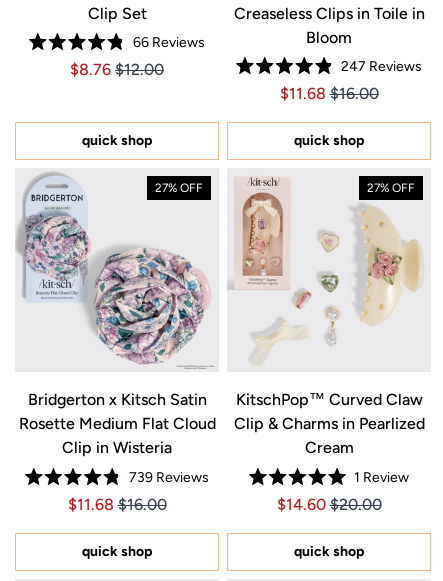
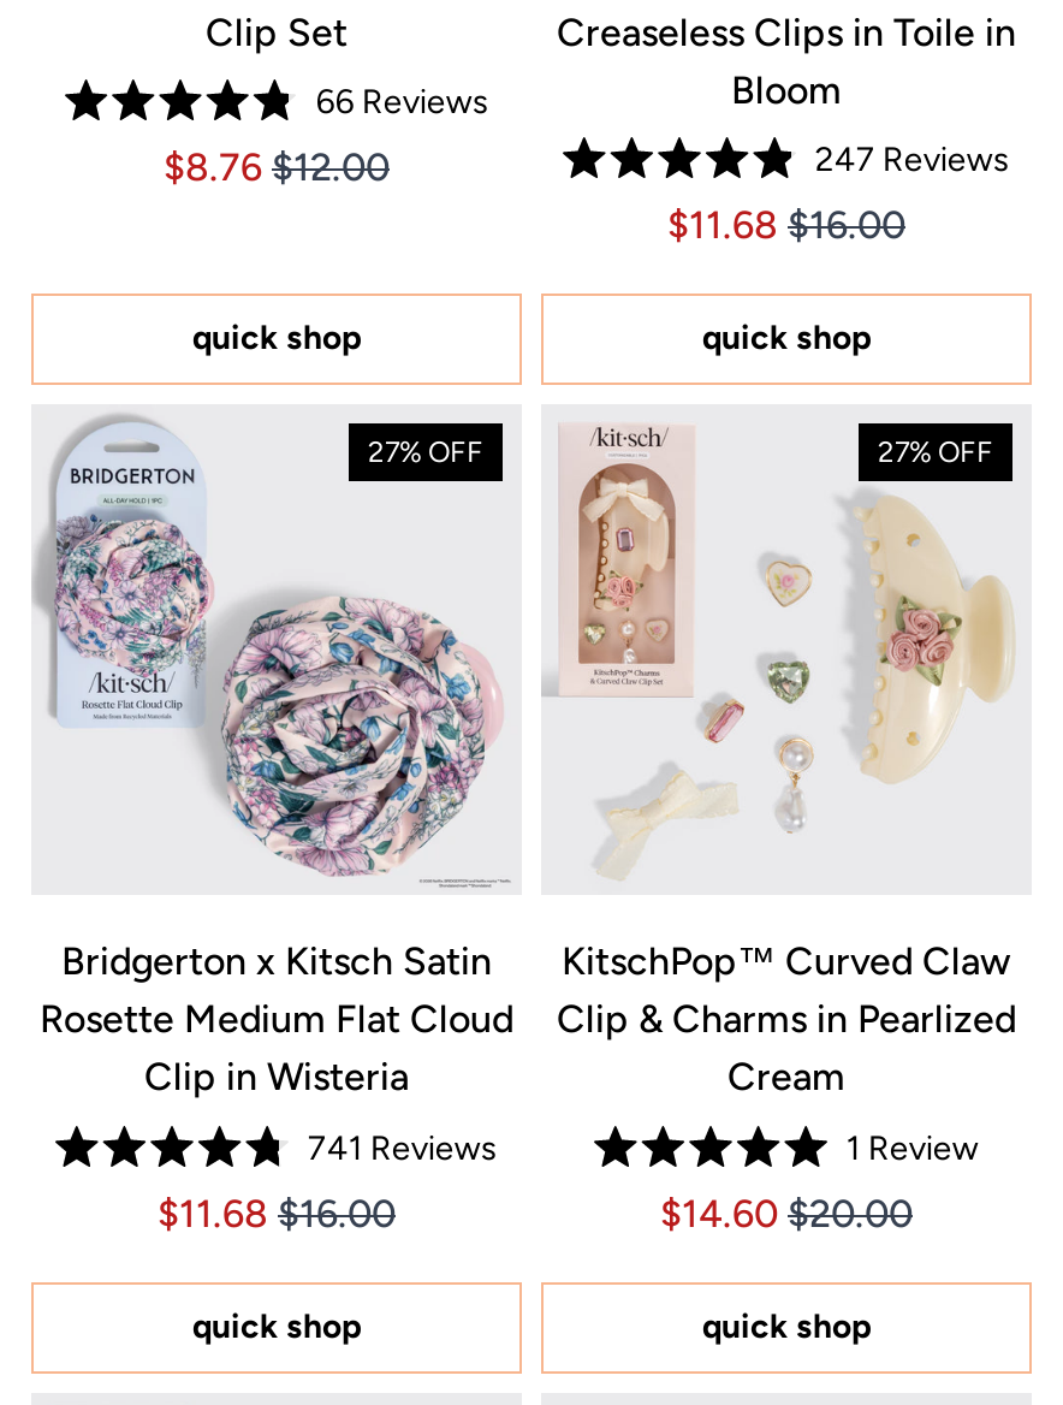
- 739 Reviews
+ 741 Reviews
